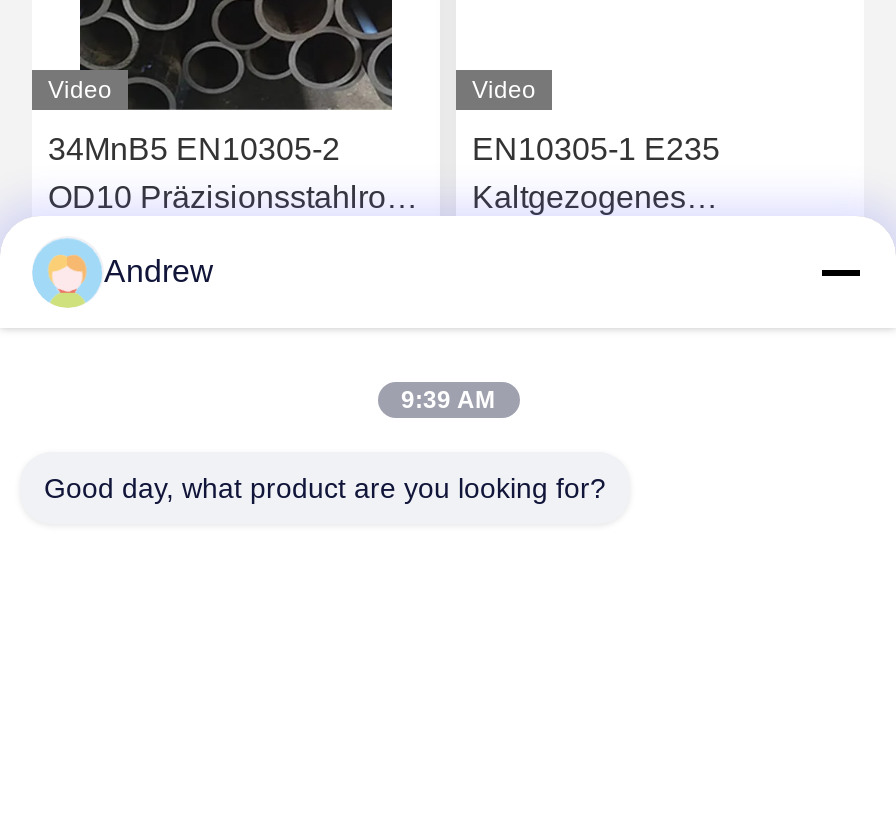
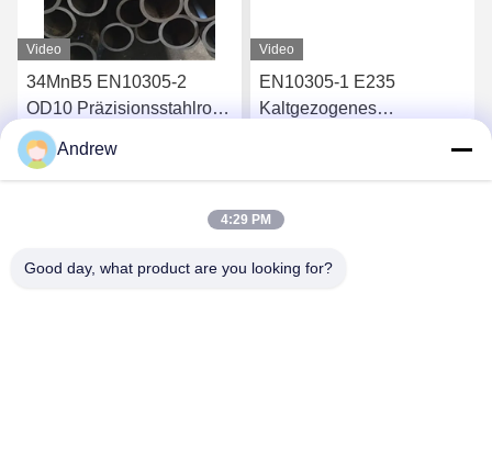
- 9:39 AM
+ 4:29 PM
